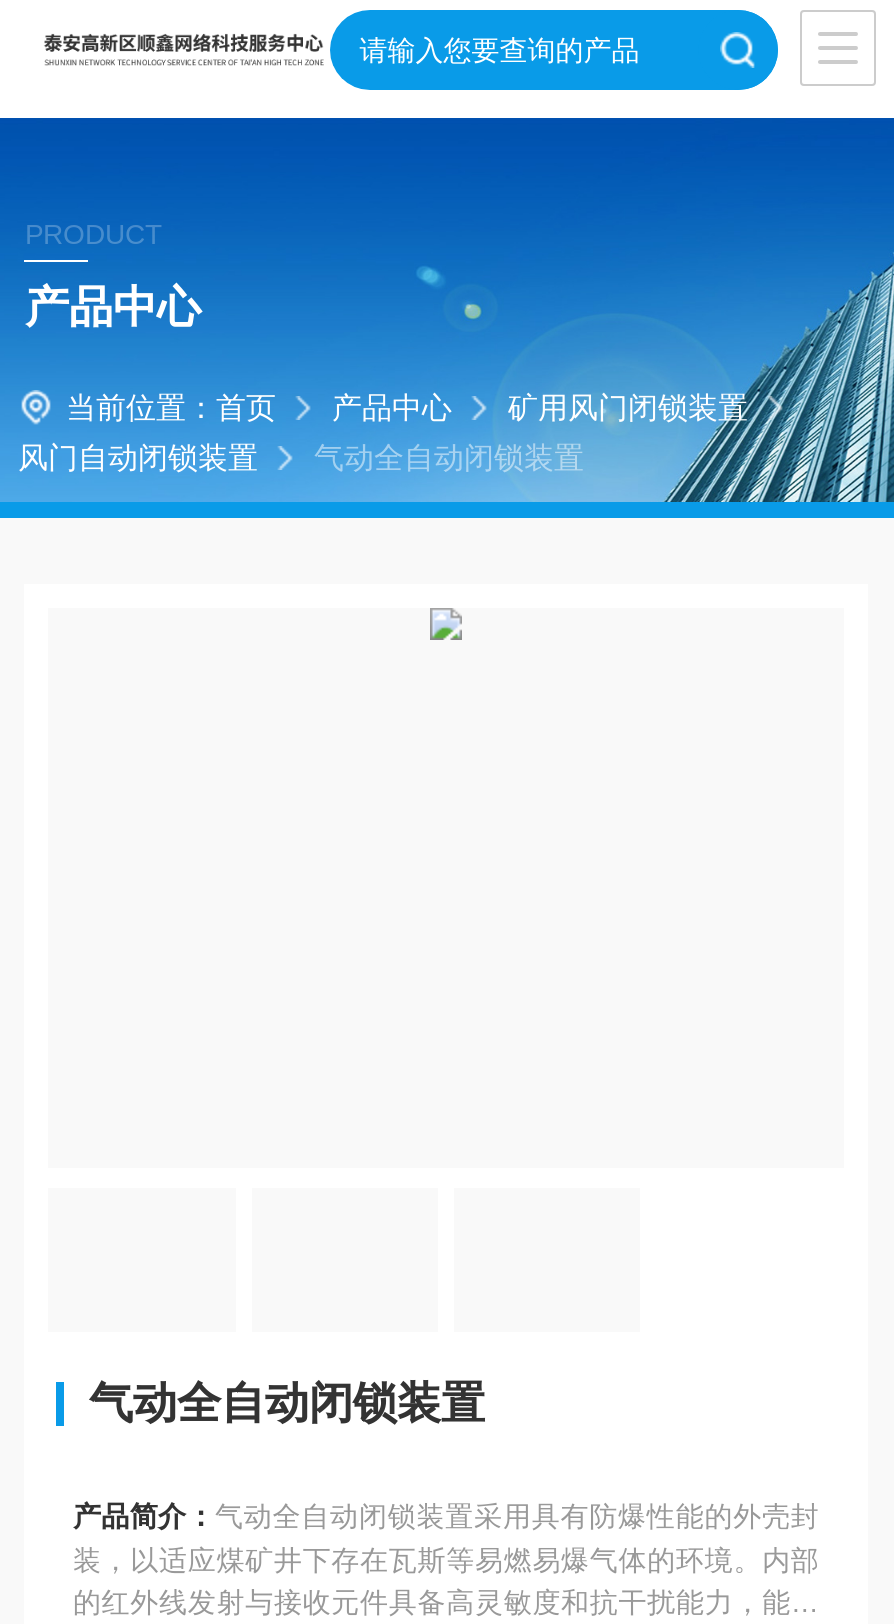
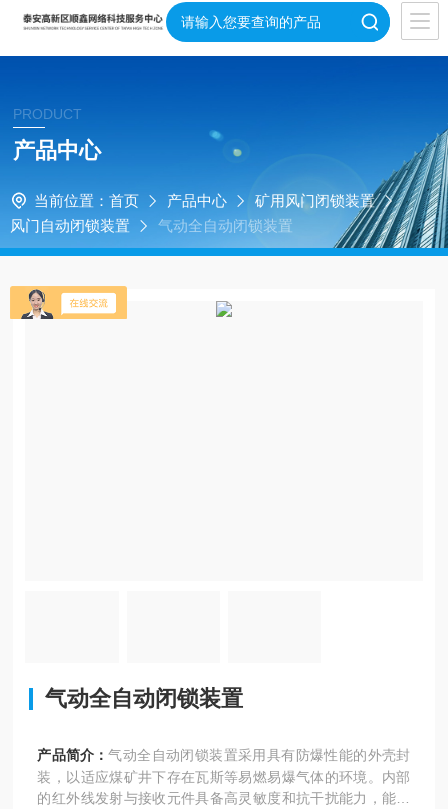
+ [image]
